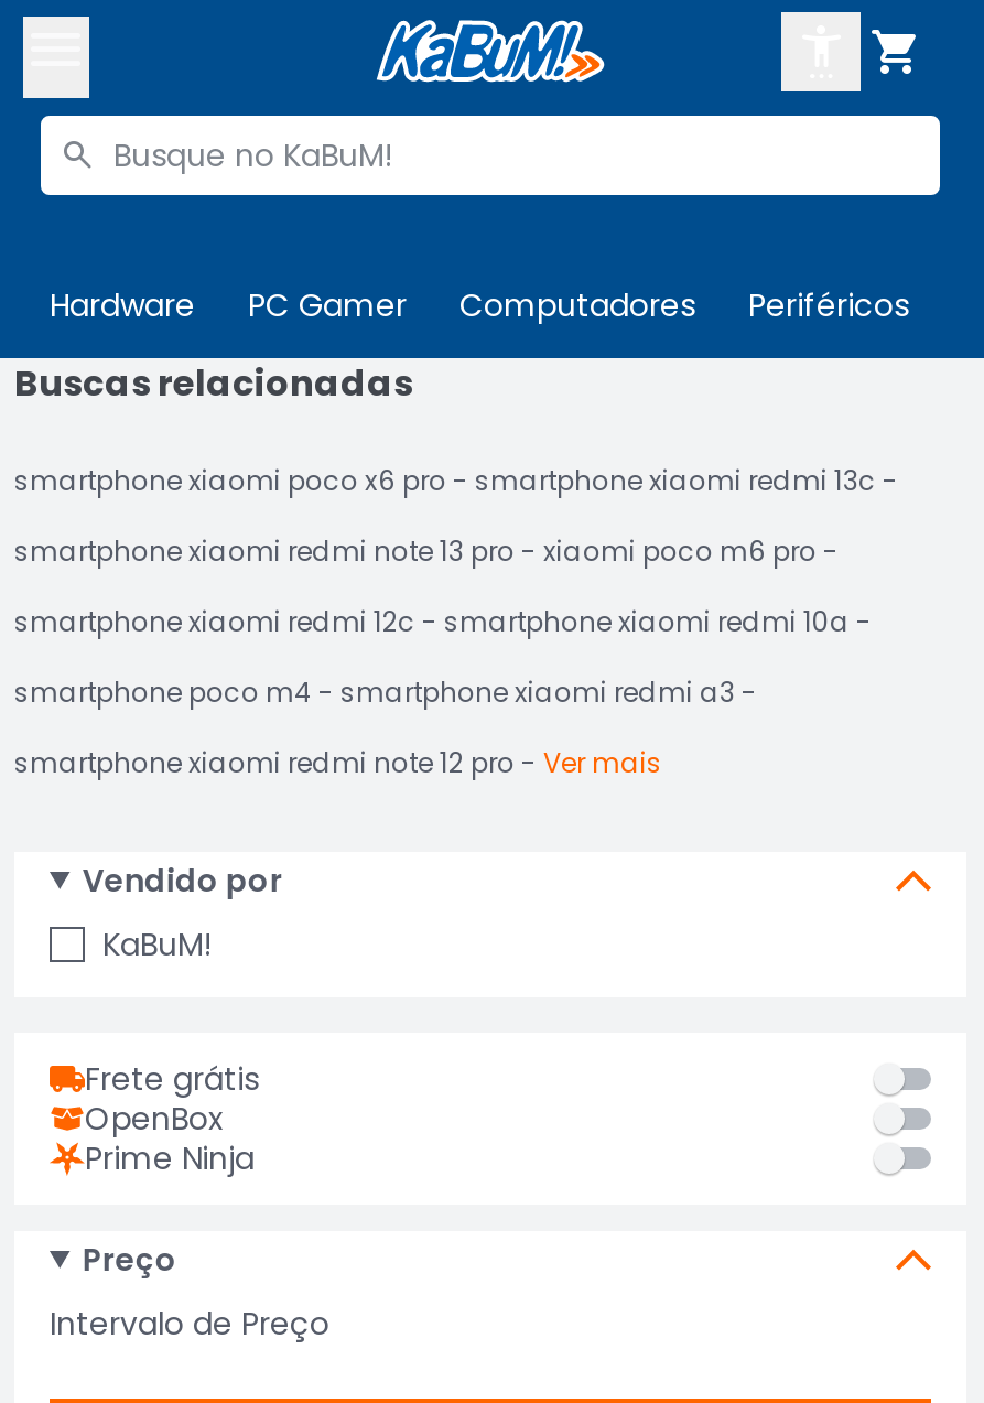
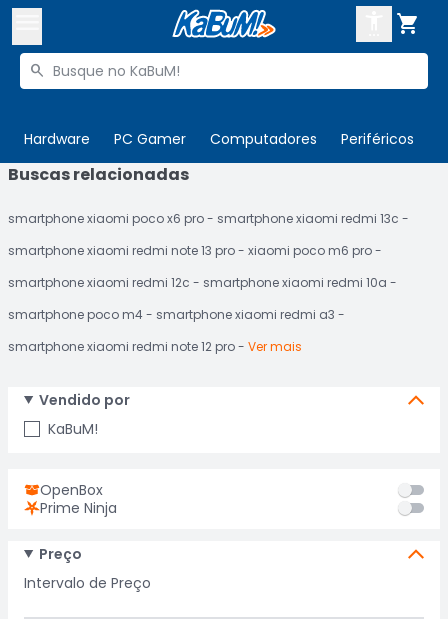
- Frete grátis
